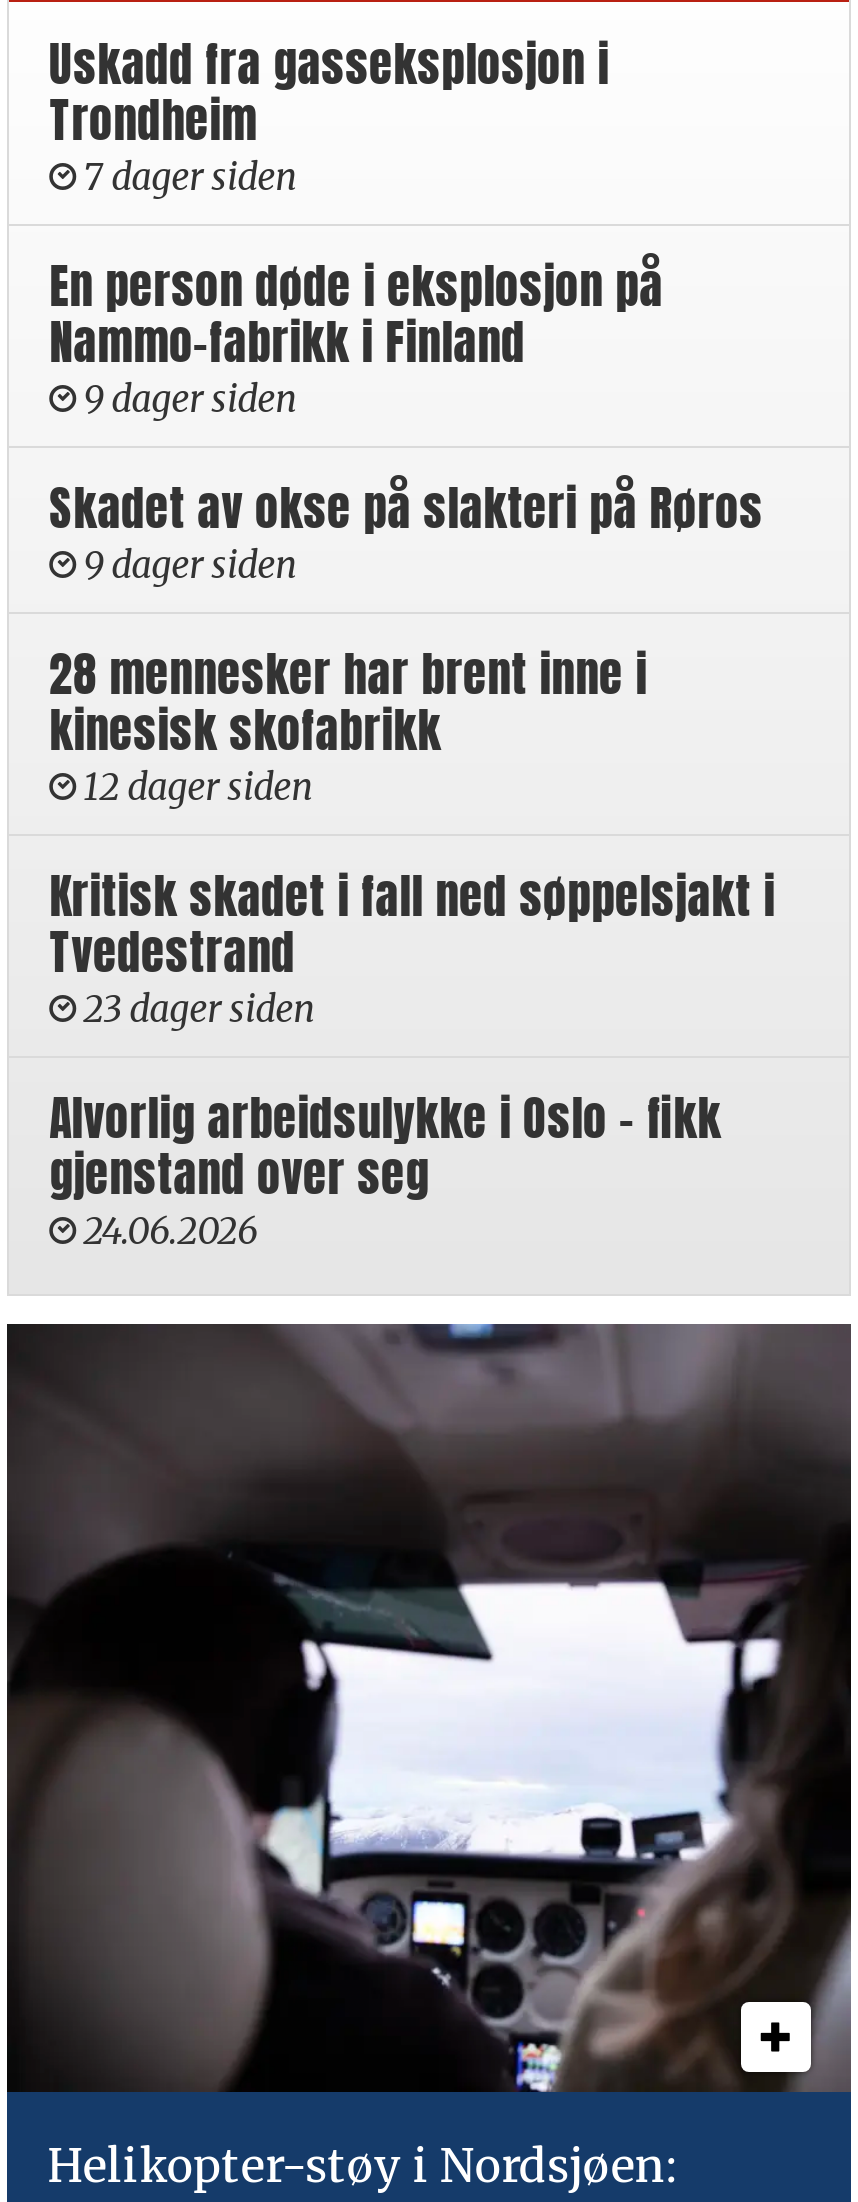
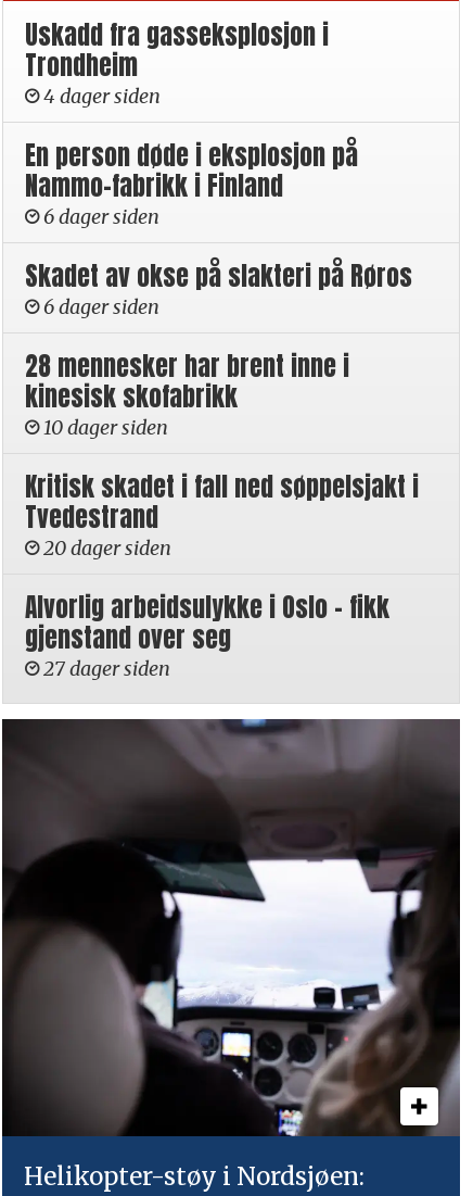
- 7 dager siden
+ 4 dager siden

- 9 dager siden
+ 6 dager siden

- 9 dager siden
+ 6 dager siden

- 12 dager siden
+ 10 dager siden

- 23 dager siden
+ 20 dager siden

- 24.06.2026
+ 27 dager siden
